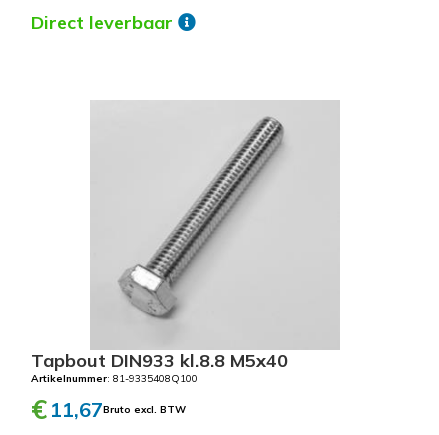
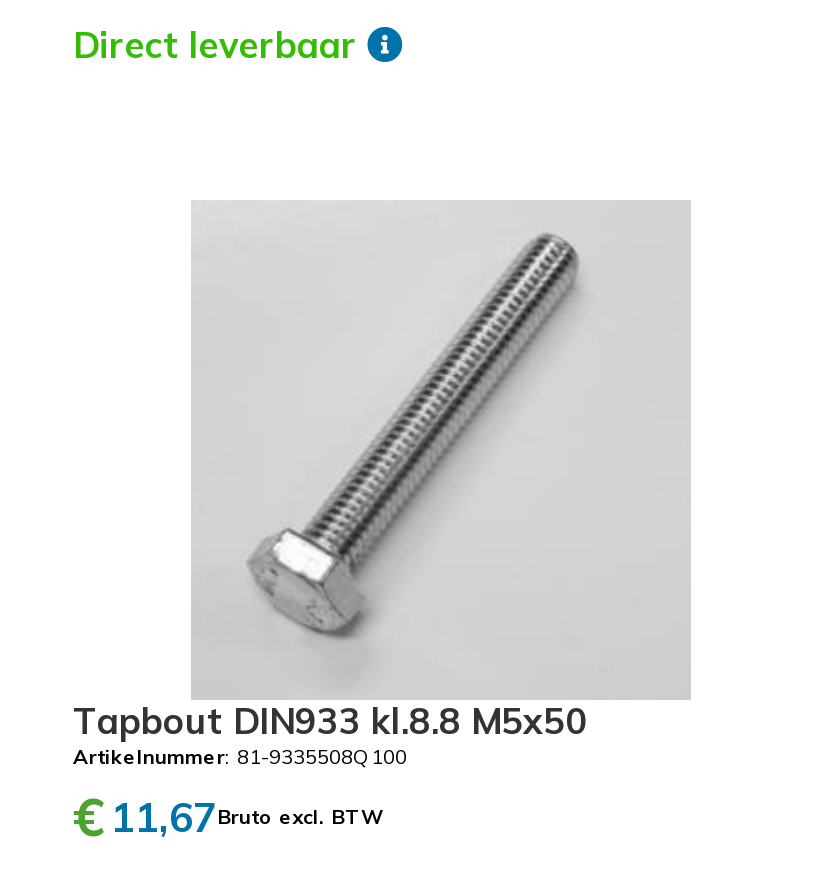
- Tapbout DIN933 kl.8.8 M5x40
+ Tapbout DIN933 kl.8.8 M5x50

- Artikelnummer: 81-9335408Q100
+ Artikelnummer: 81-9335508Q100
